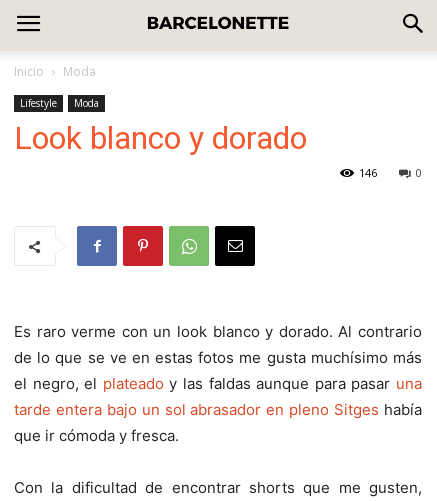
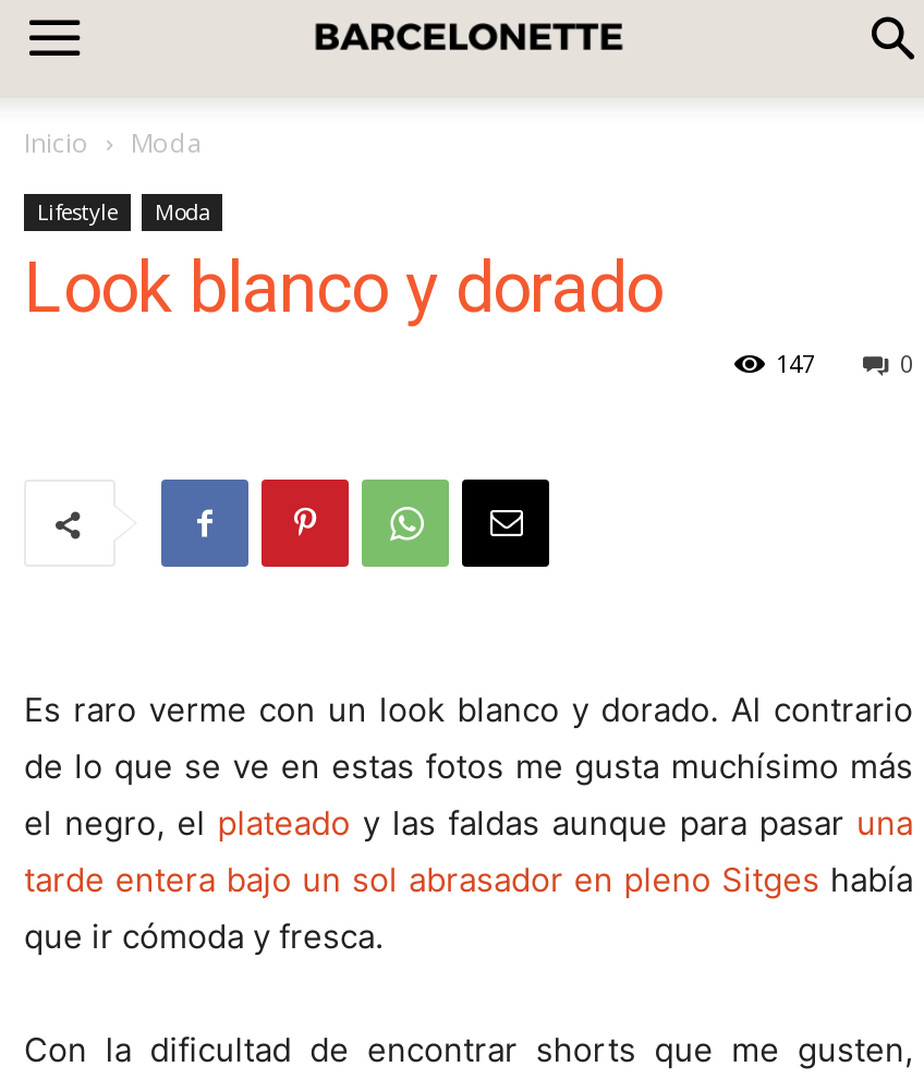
- 146
+ 147
